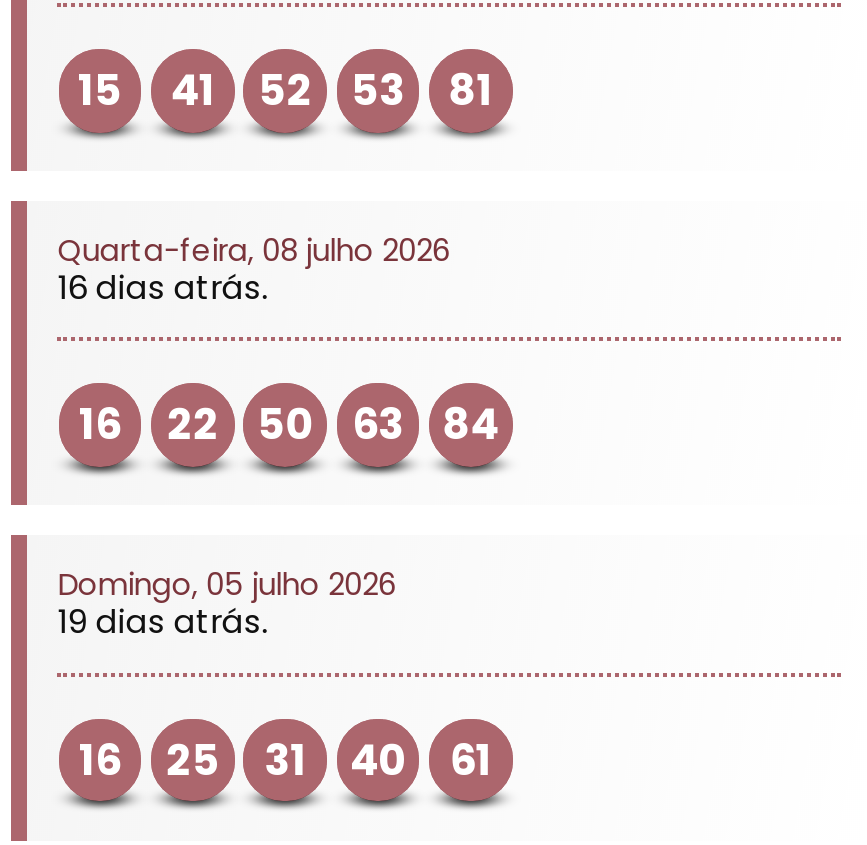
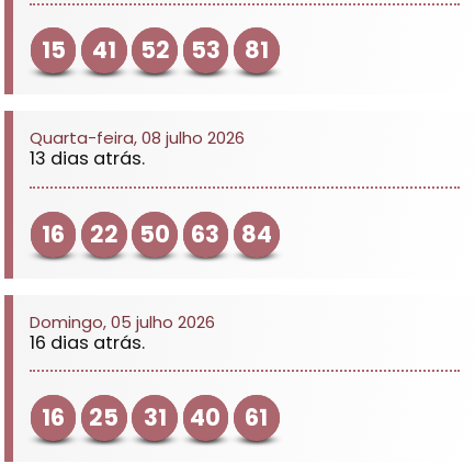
- 16 dias atrás.
+ 13 dias atrás.

- 19 dias atrás.
+ 16 dias atrás.
